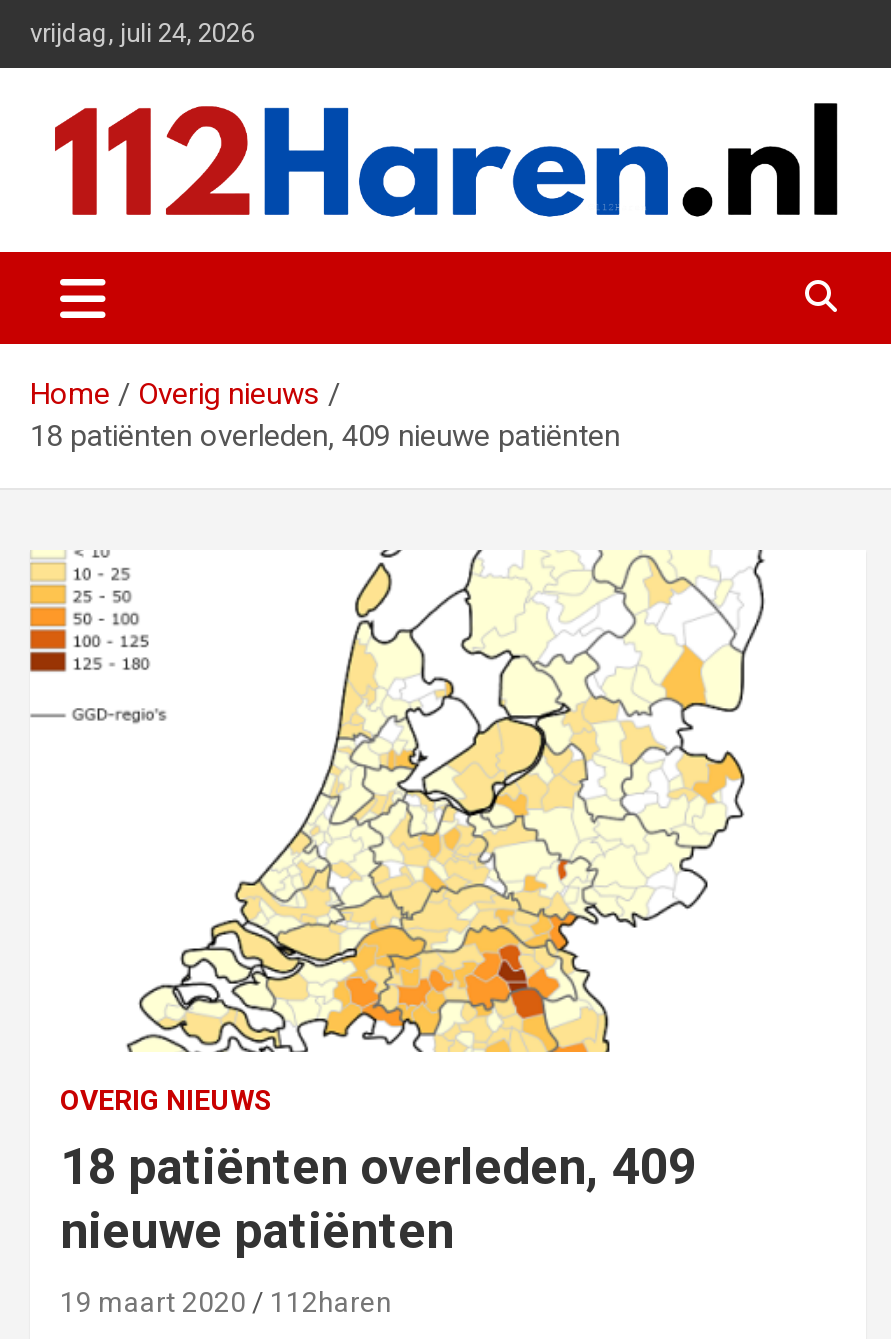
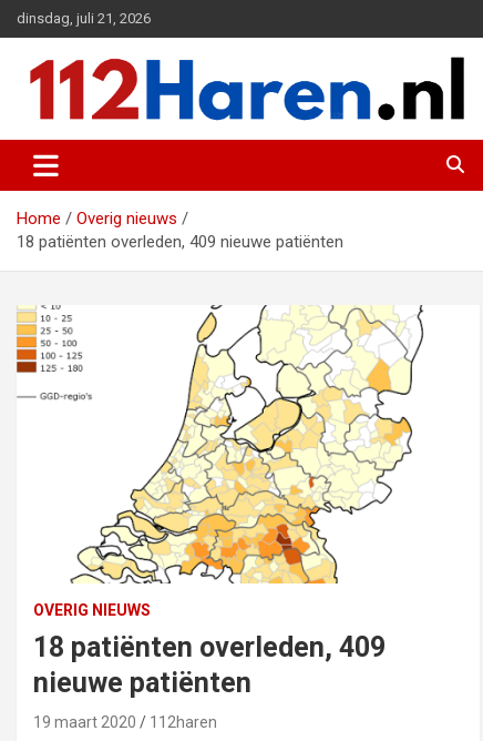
- vrijdag, juli 24, 2026
+ dinsdag, juli 21, 2026
